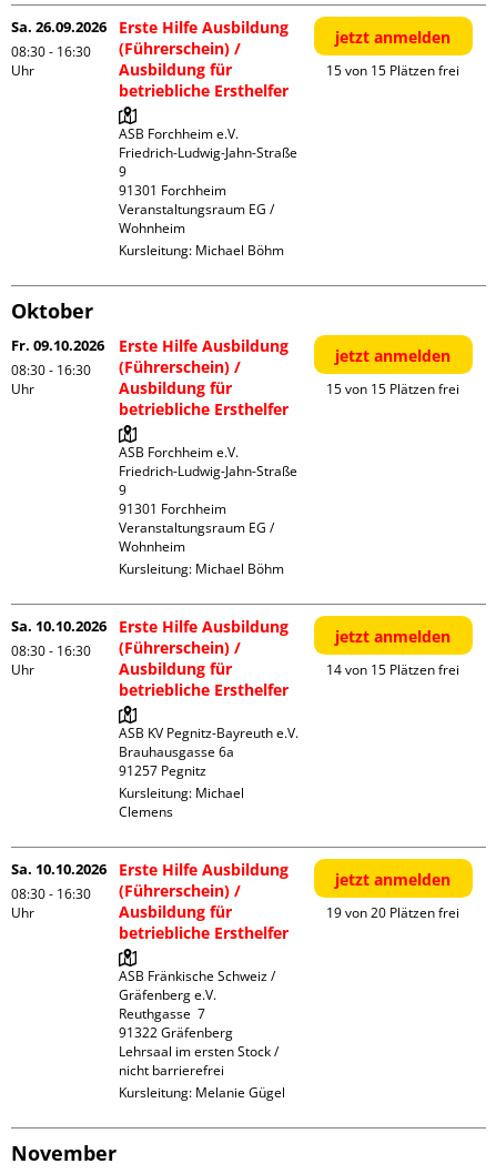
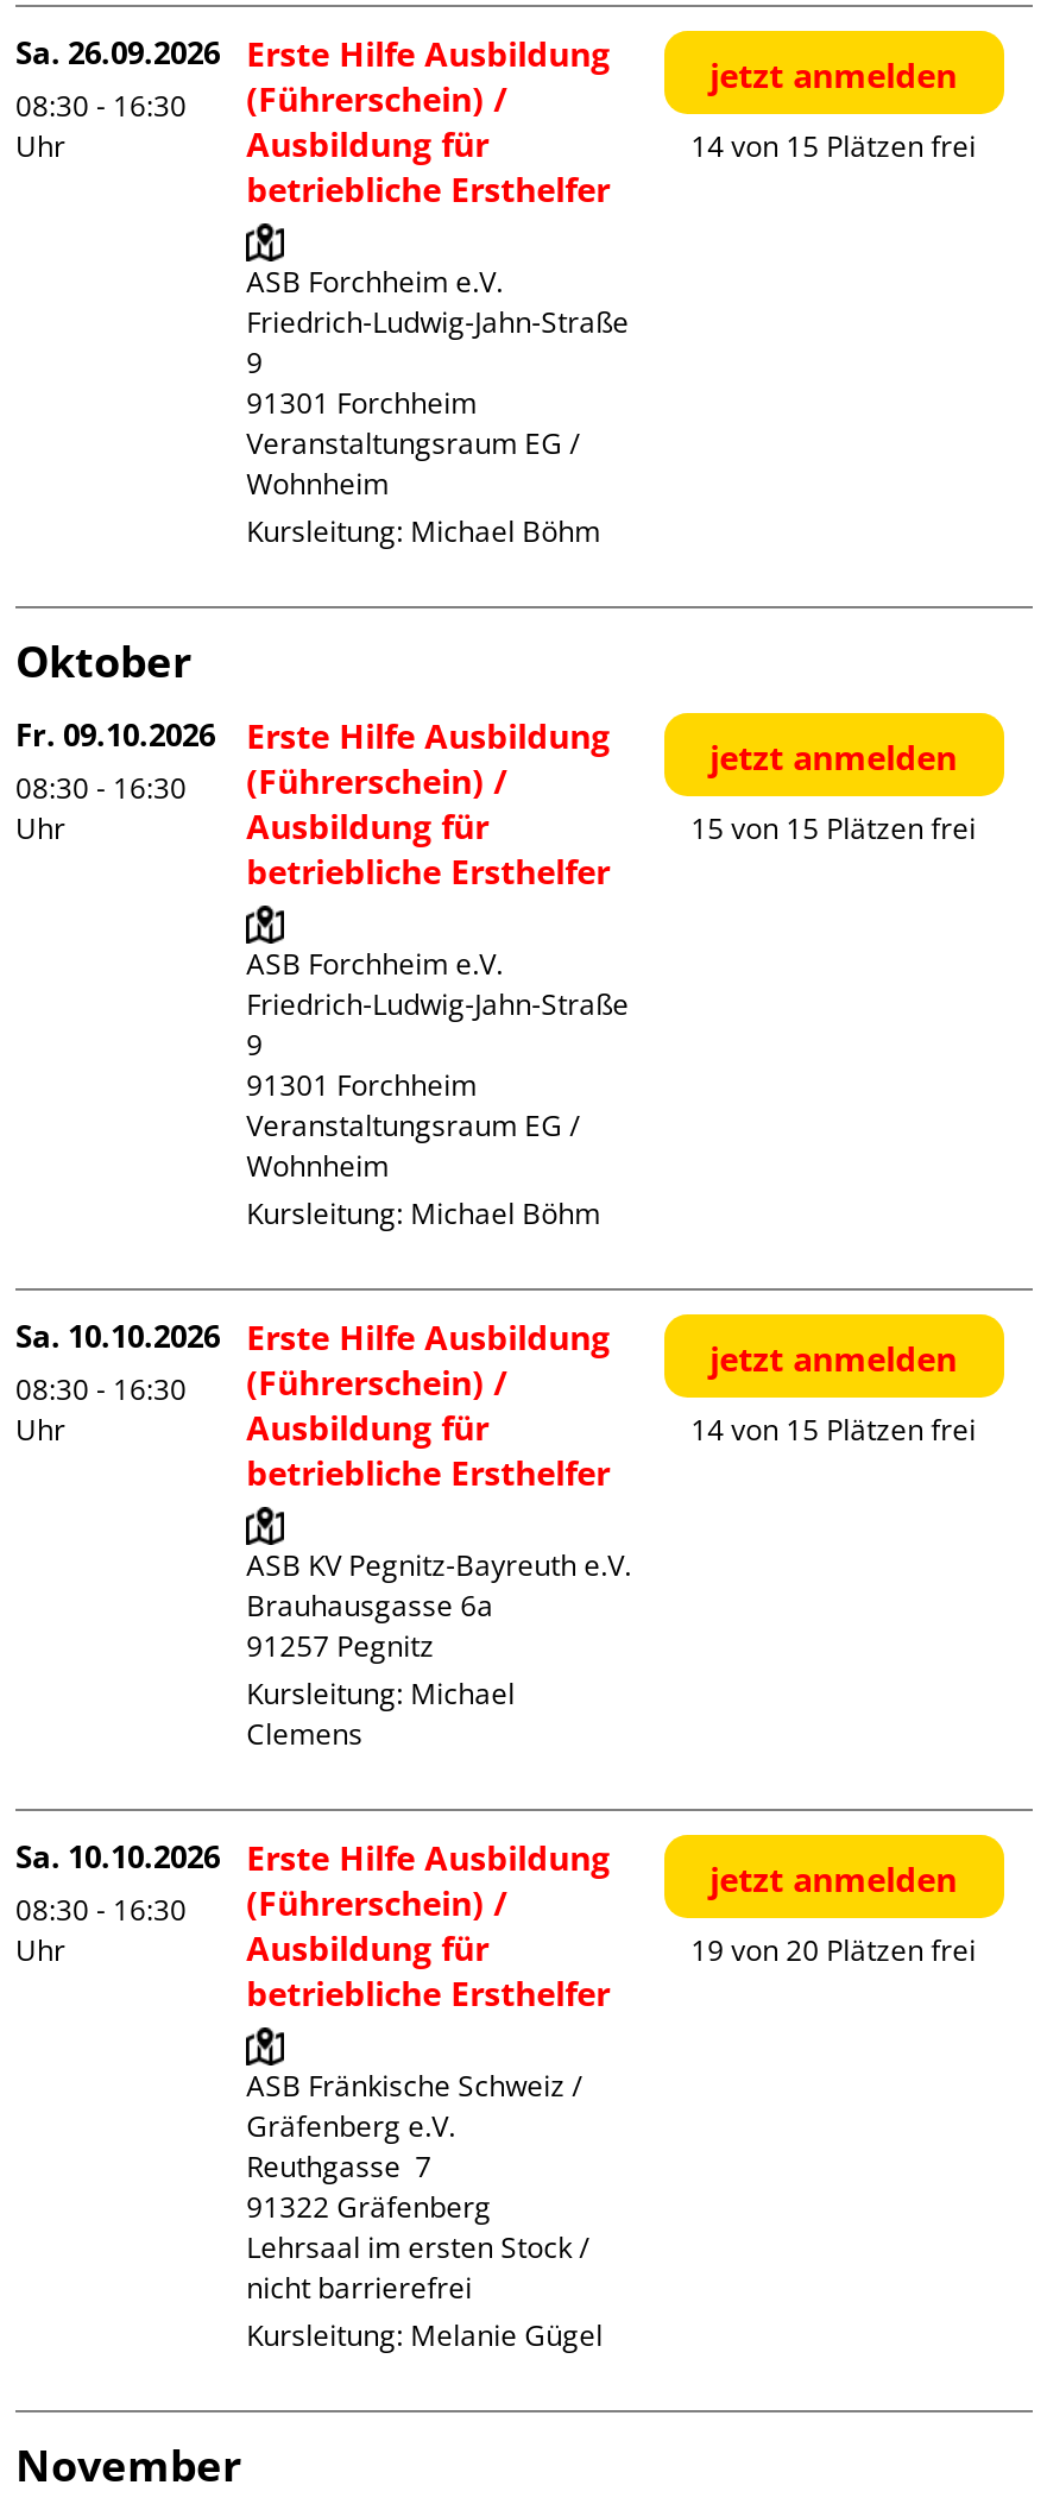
- 15 von 15 Plätzen frei
+ 14 von 15 Plätzen frei
